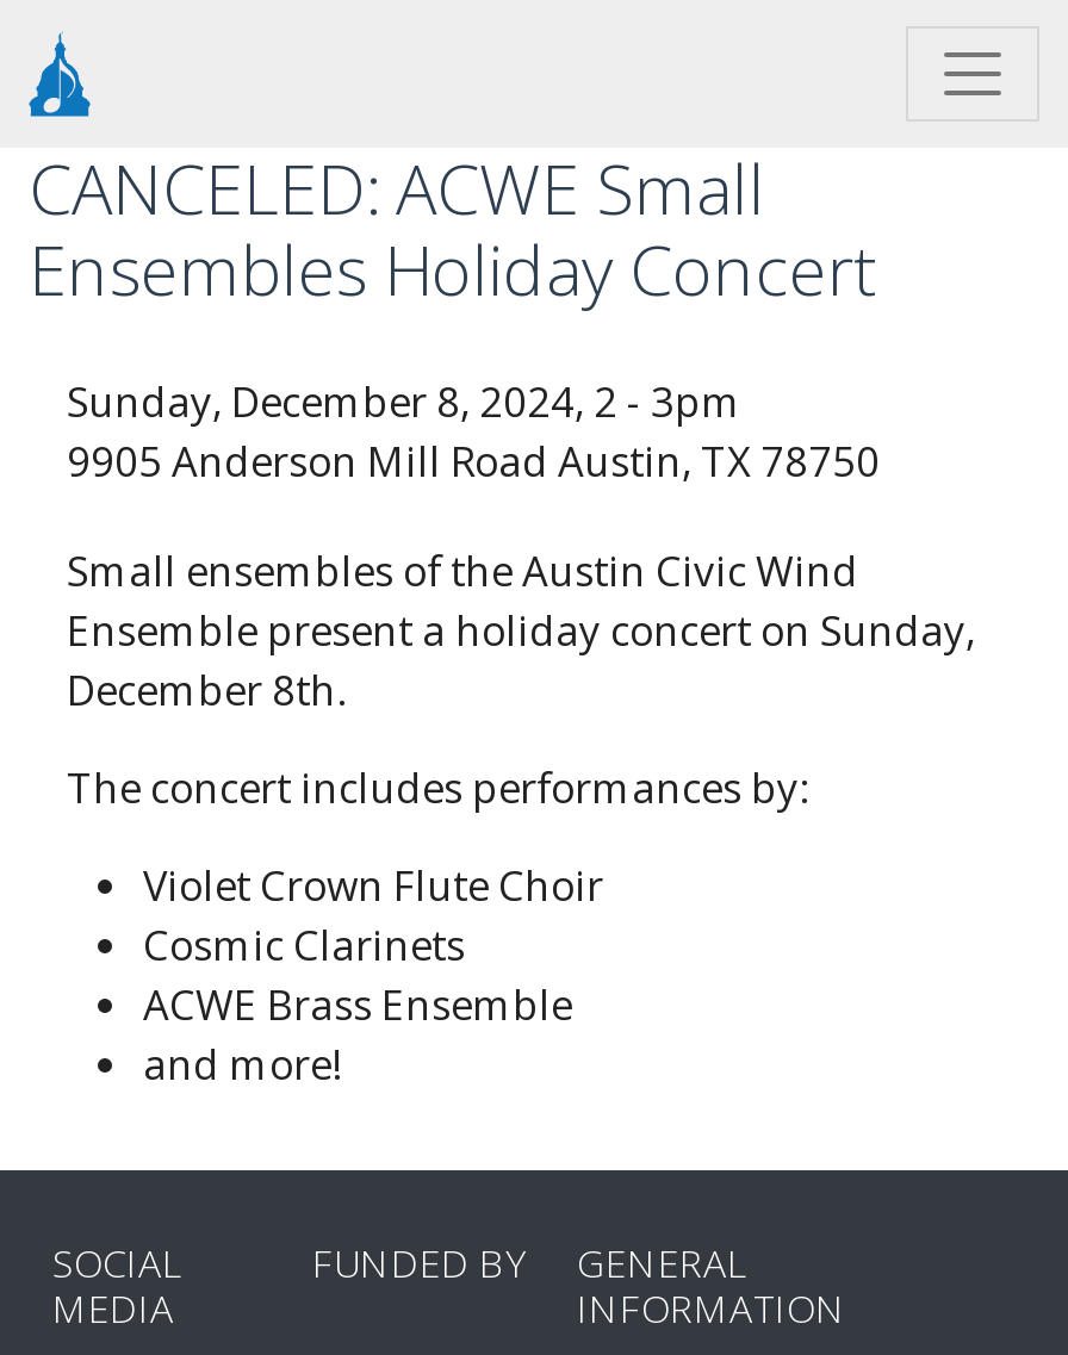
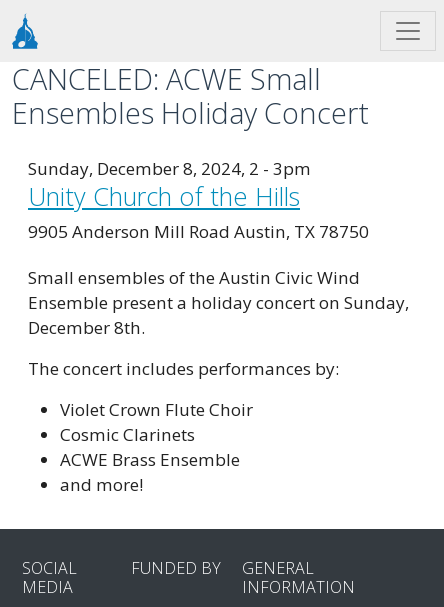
+ Unity Church of the Hills
